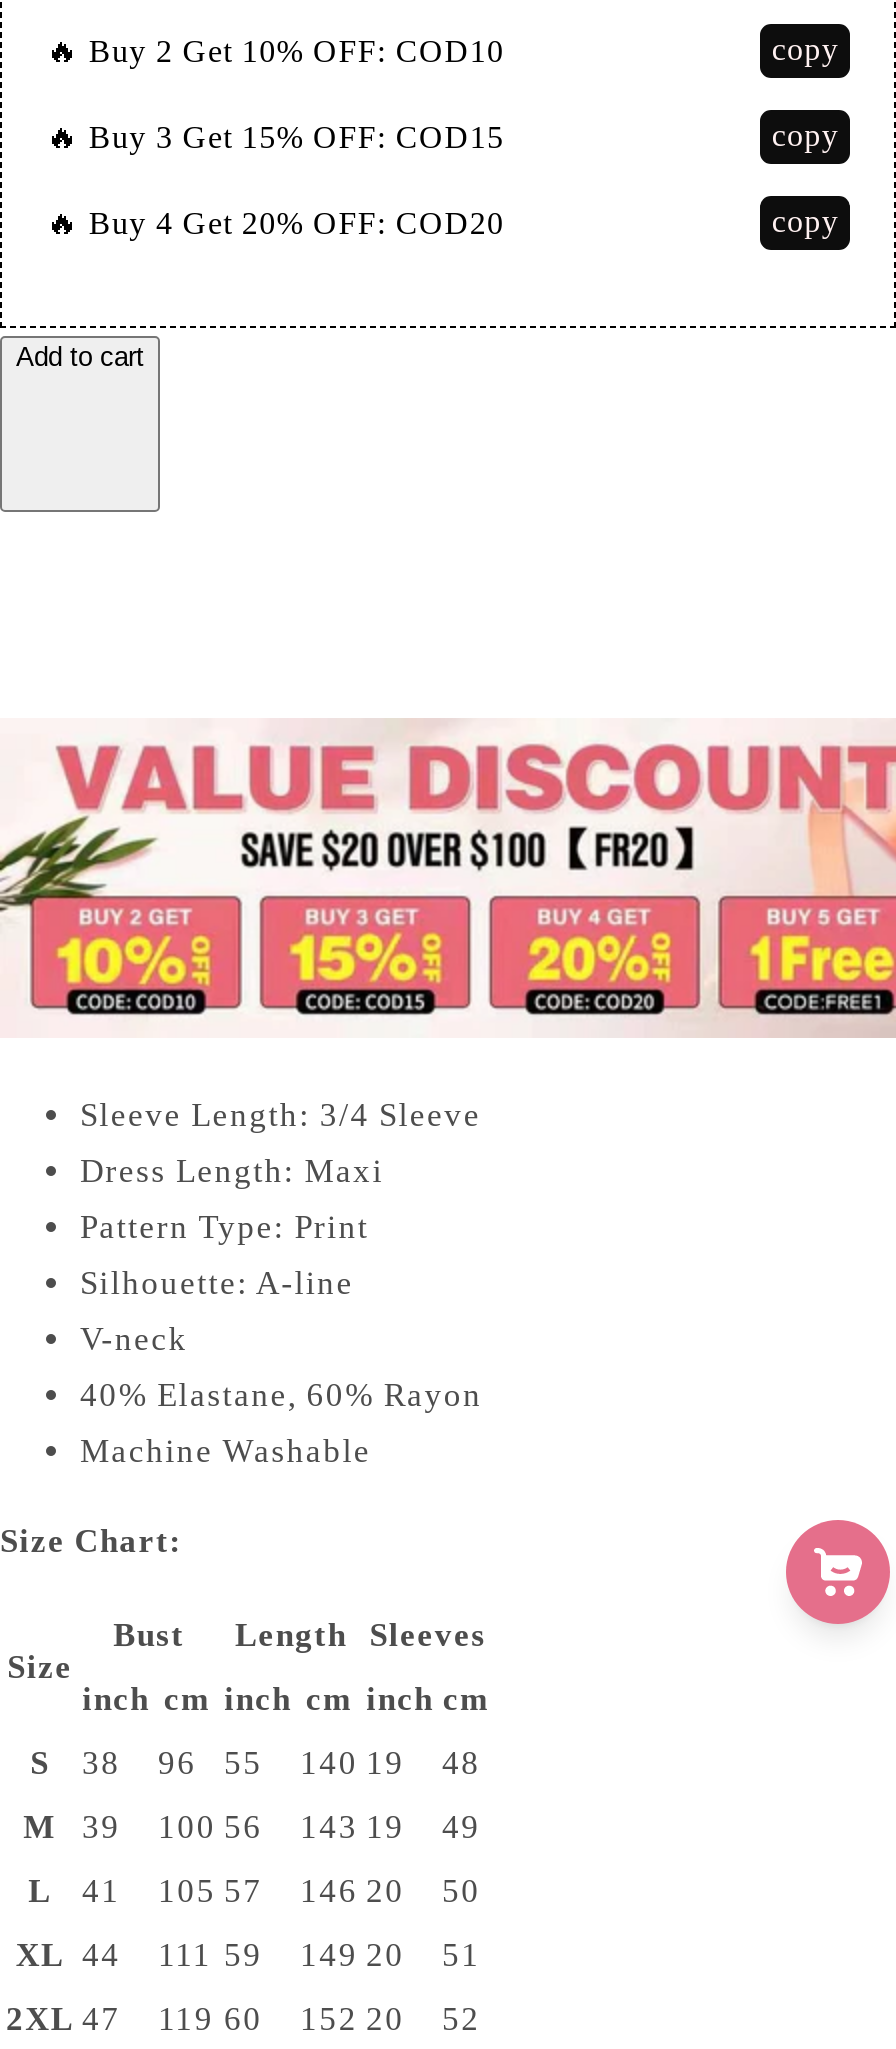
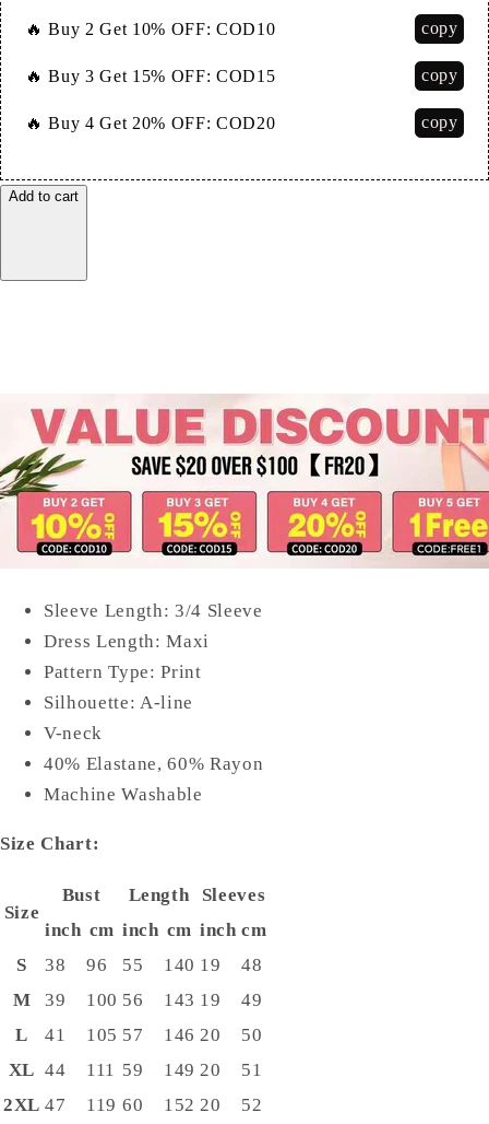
- [image]
